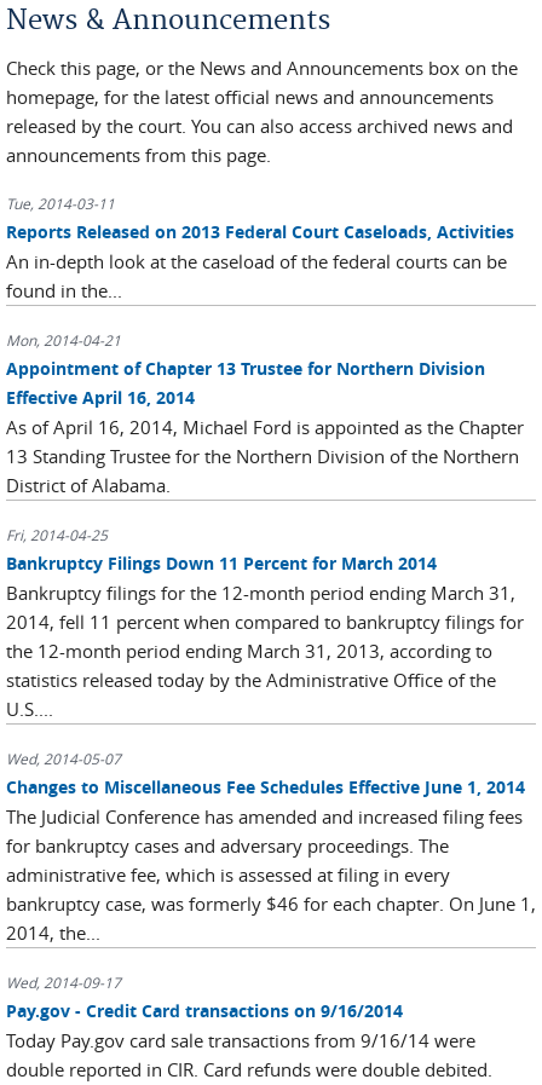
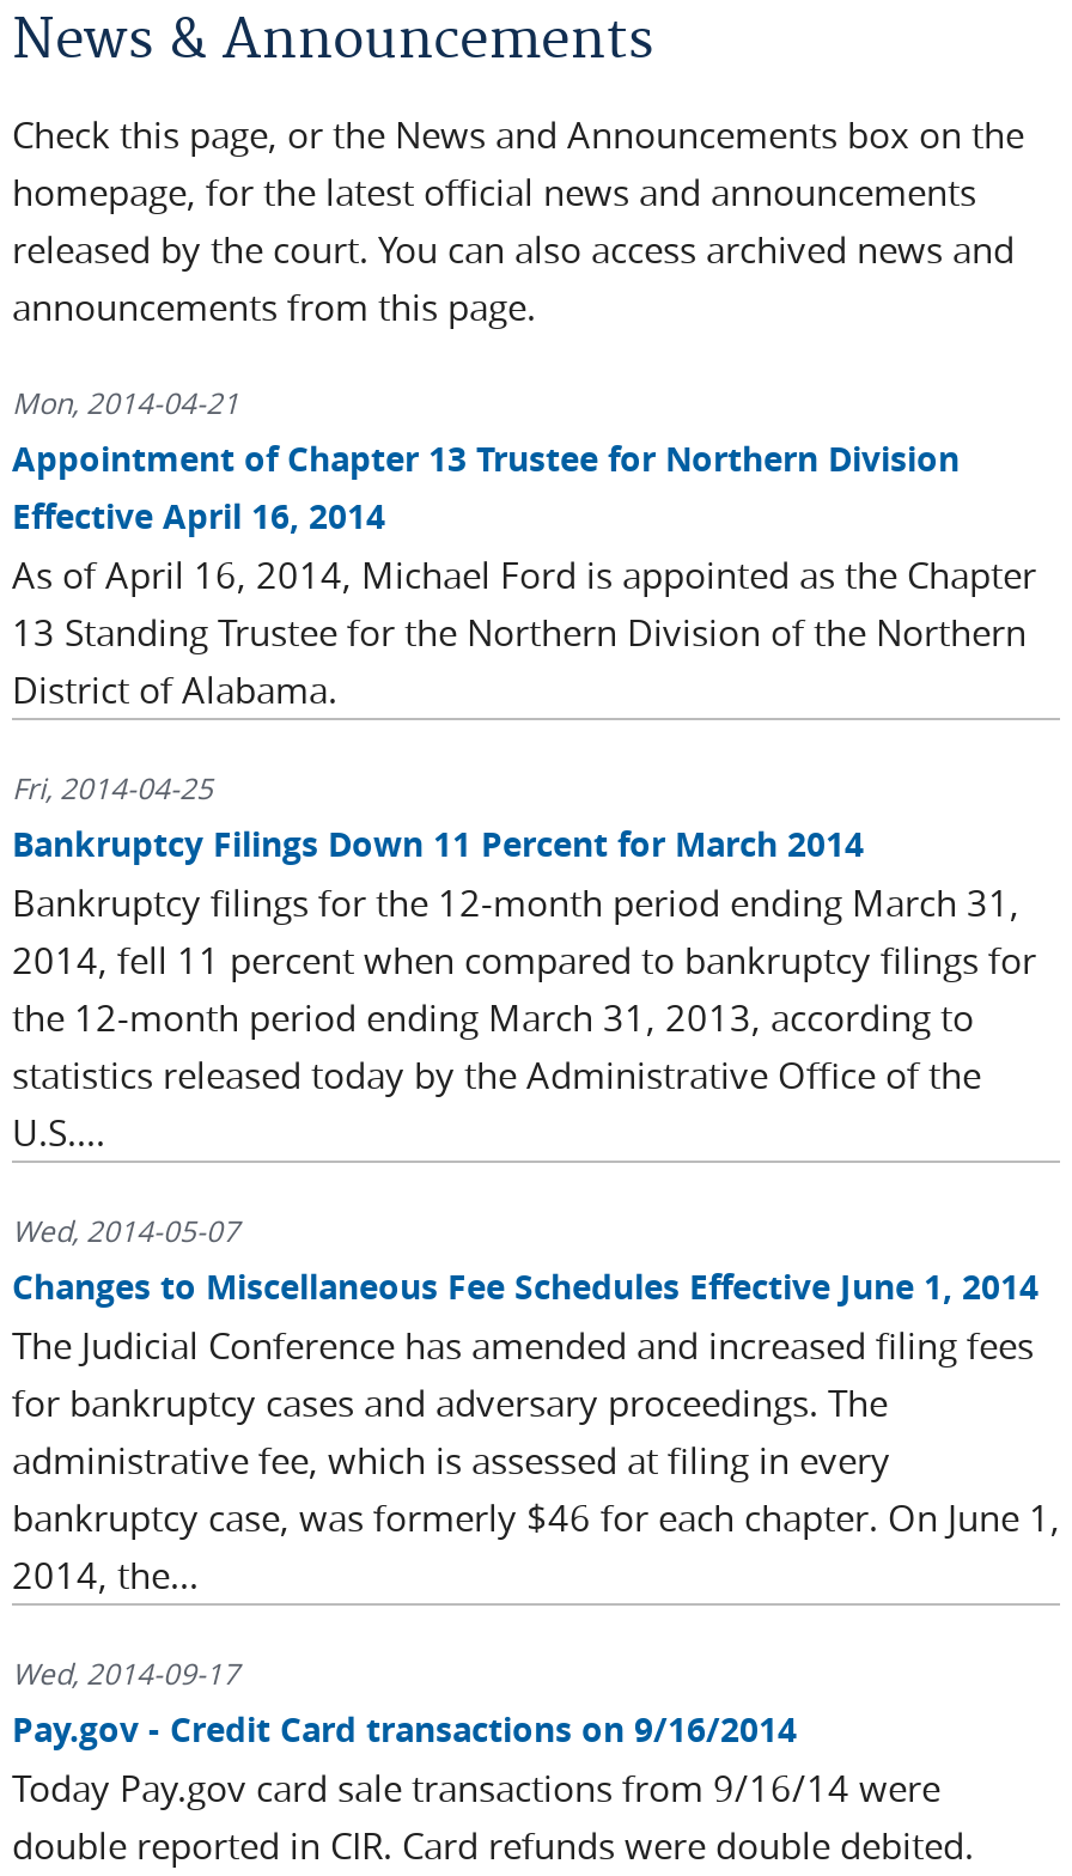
- Tue, 2014-03-11
- Reports Released on 2013 Federal Court Caseloads, Activities
- An in-depth look at the caseload of the federal courts can be
- found in the...
